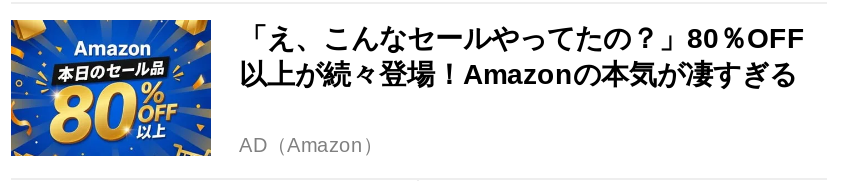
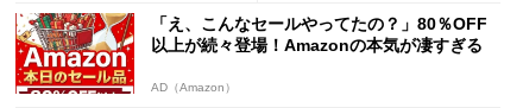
- [image]
+ [image]
